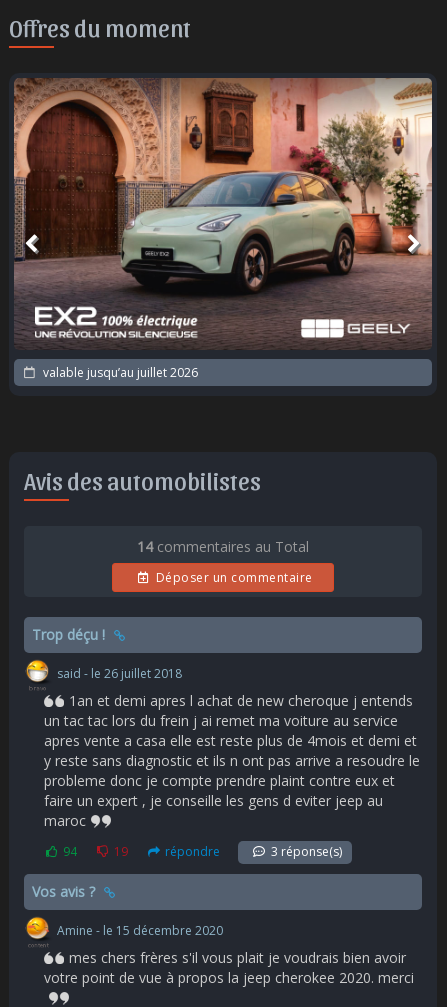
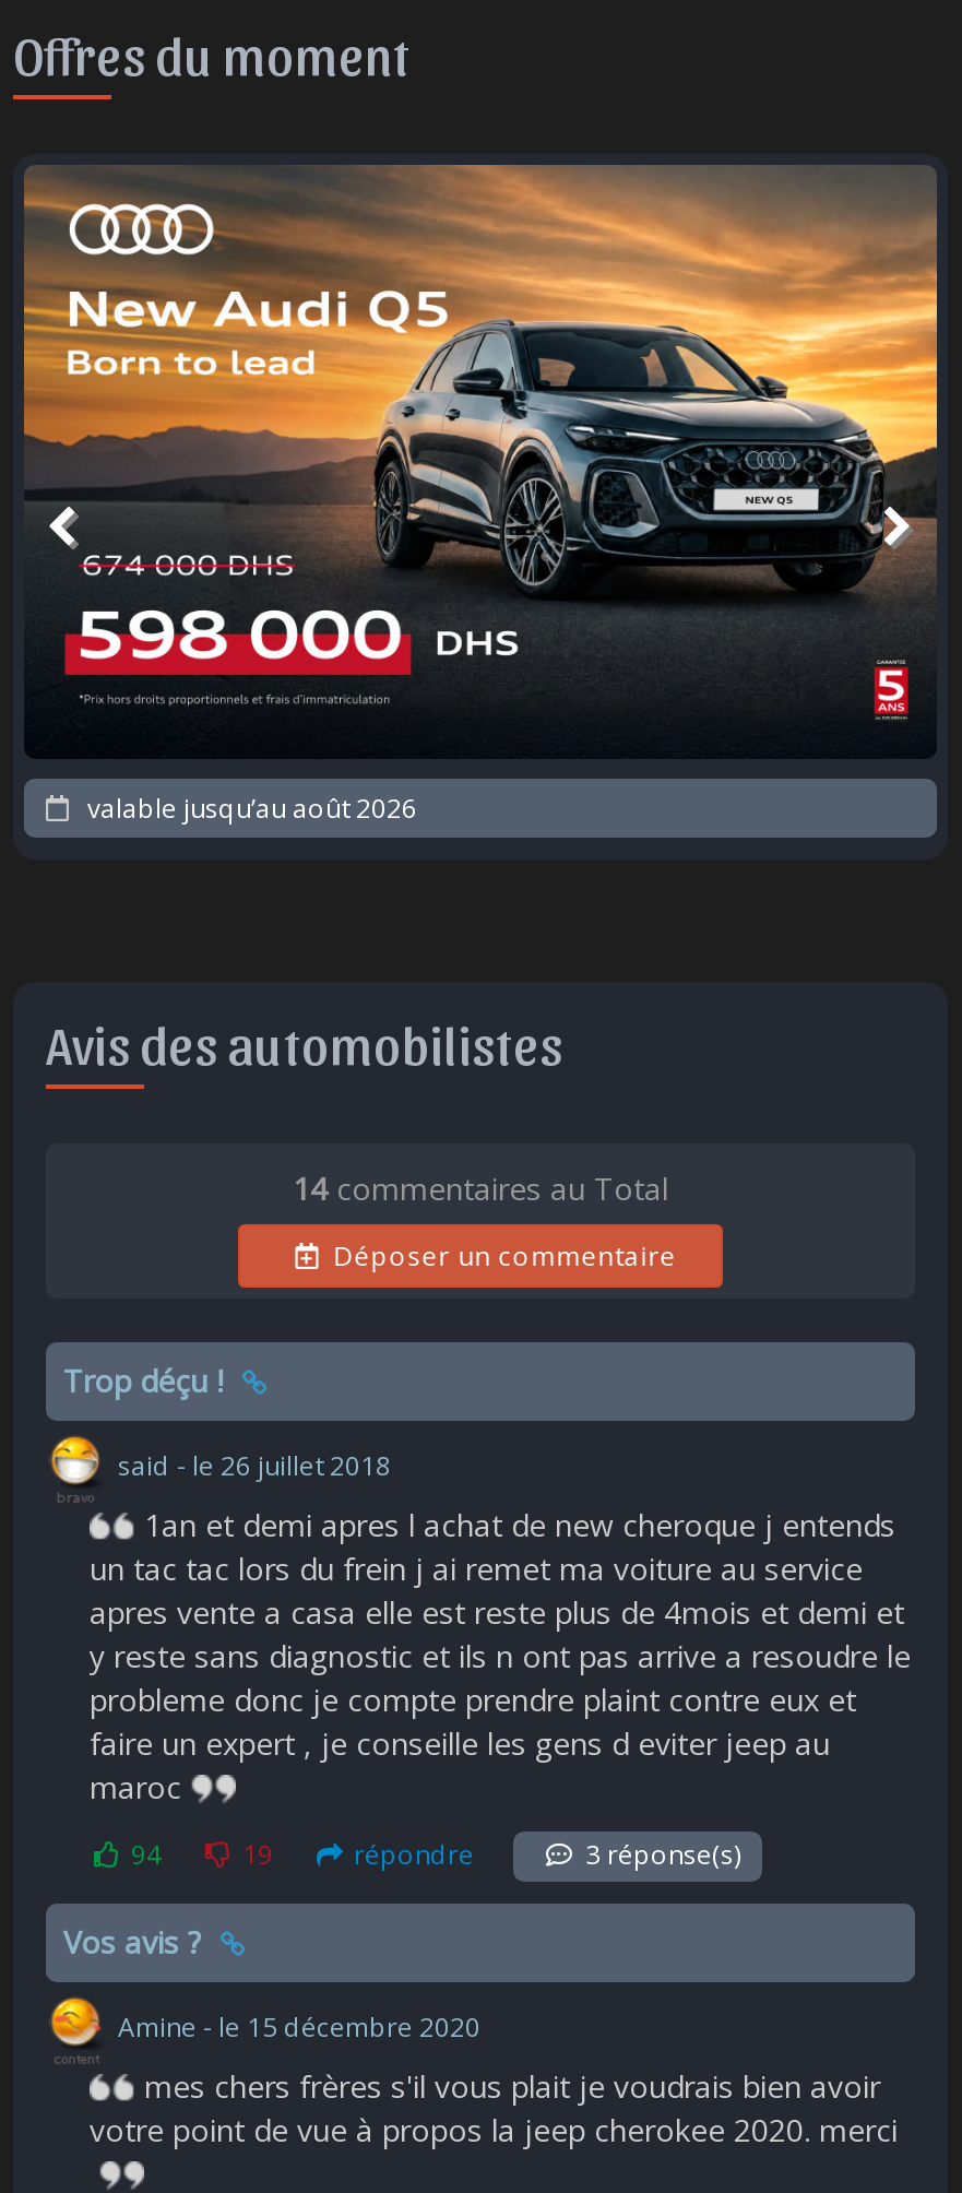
- [image]
- valable jusqu’au juillet 2026
+ [image]
+ valable jusqu’au août 2026
